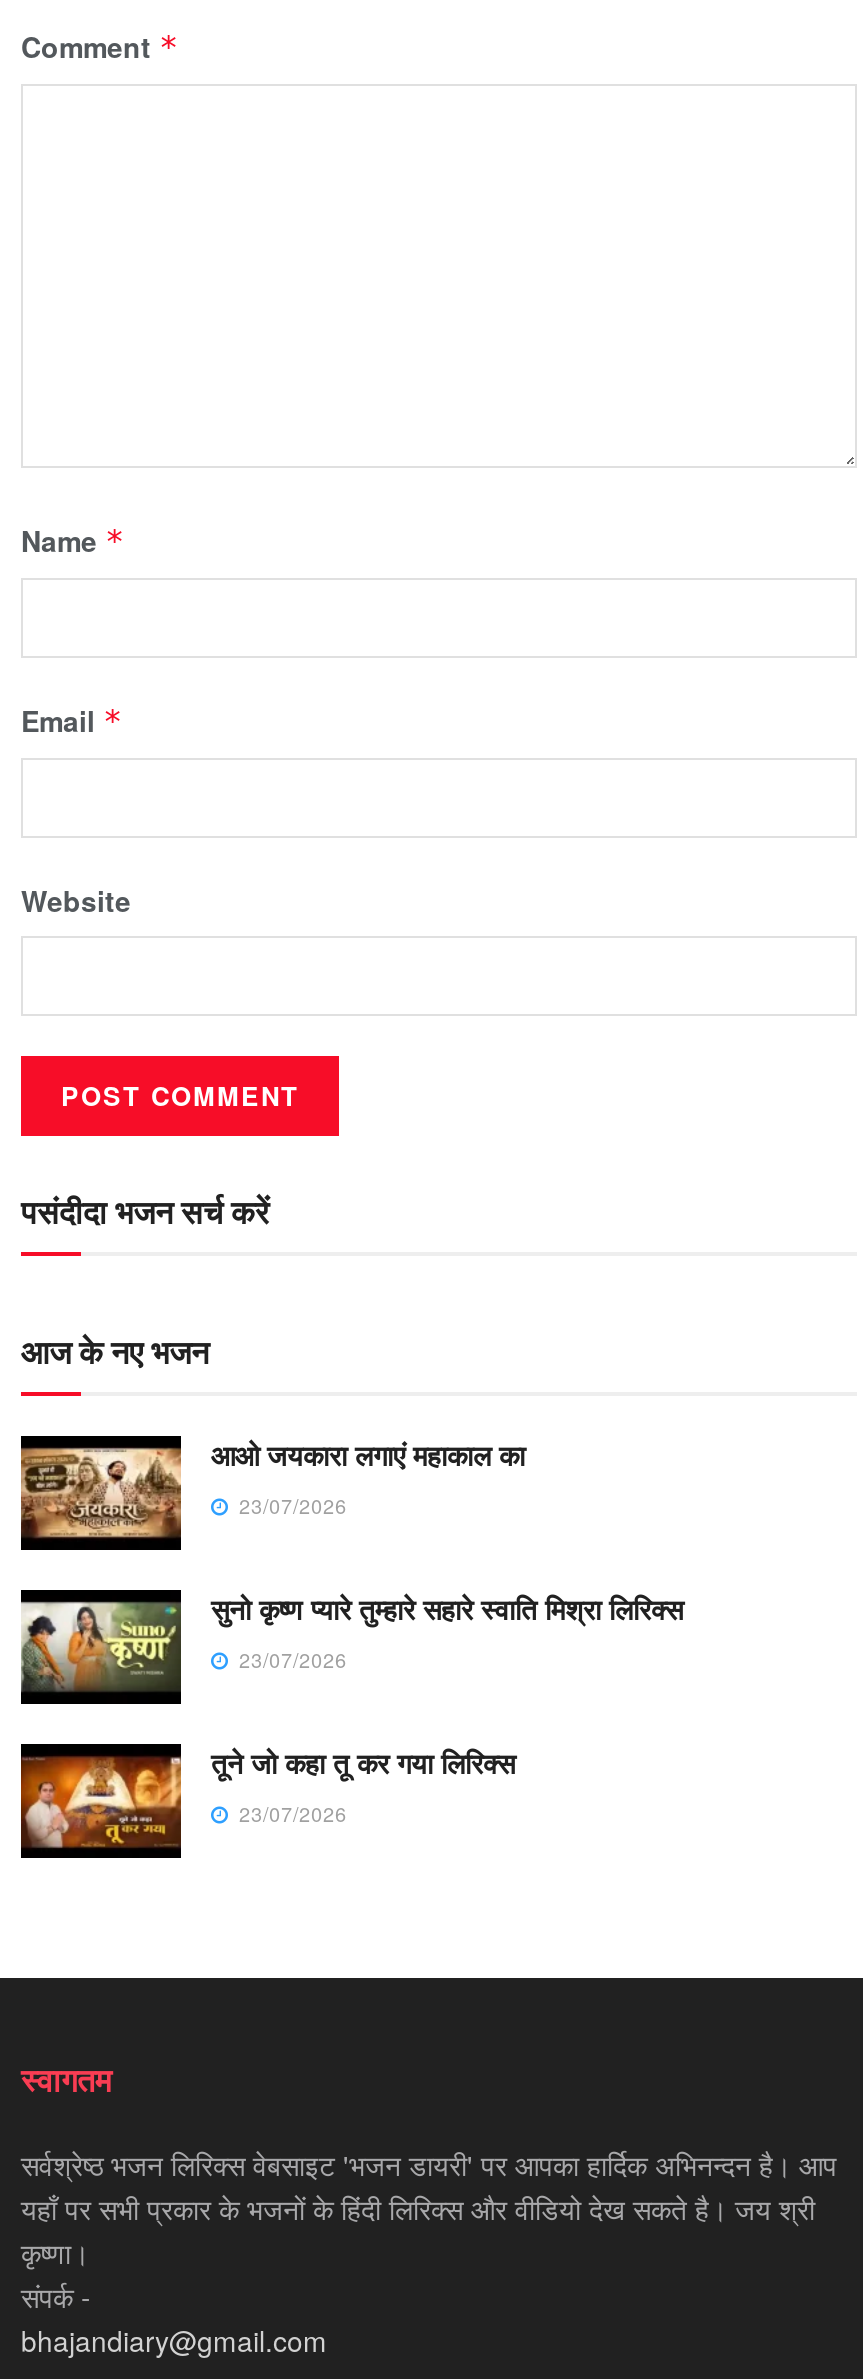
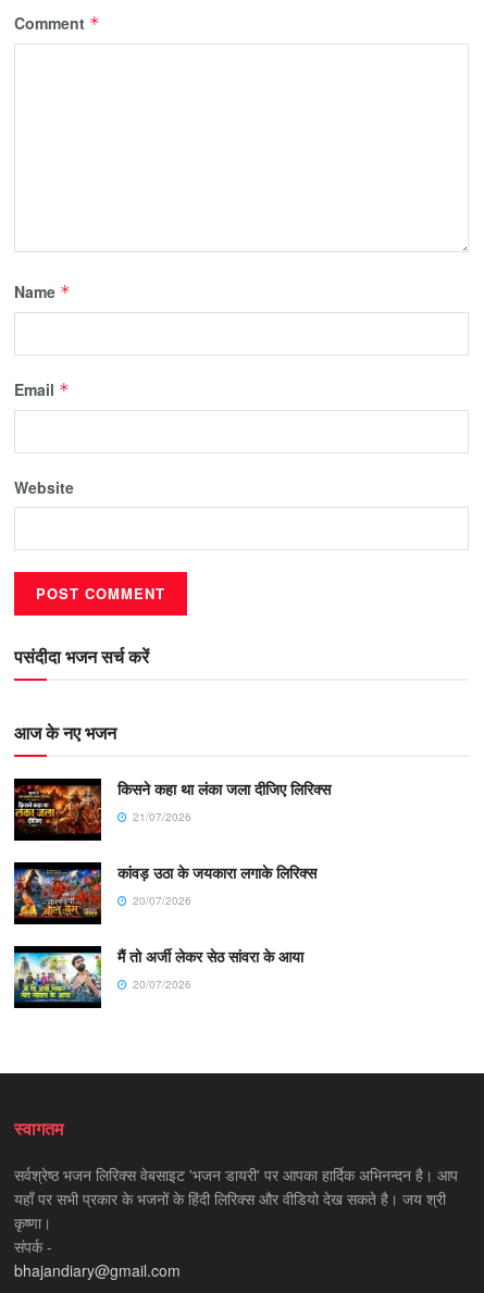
- [image]
- आओ जयकारा लगाएं महाकाल का
- 23/07/2026
+ [image]
+ किसने कहा था लंका जला दीजिए लिरिक्स
+ 21/07/2026

- [image]
- सुनो कृष्ण प्यारे तुम्हारे सहारे स्वाति मिश्रा लिरिक्स
- 23/07/2026
+ [image]
+ कांवड़ उठा के जयकारा लगाके लिरिक्स
+ 20/07/2026

- [image]
- तूने जो कहा तू कर गया लिरिक्स
- 23/07/2026
+ [image]
+ मैं तो अर्जी लेकर सेठ सांवरा के आया
+ 20/07/2026
